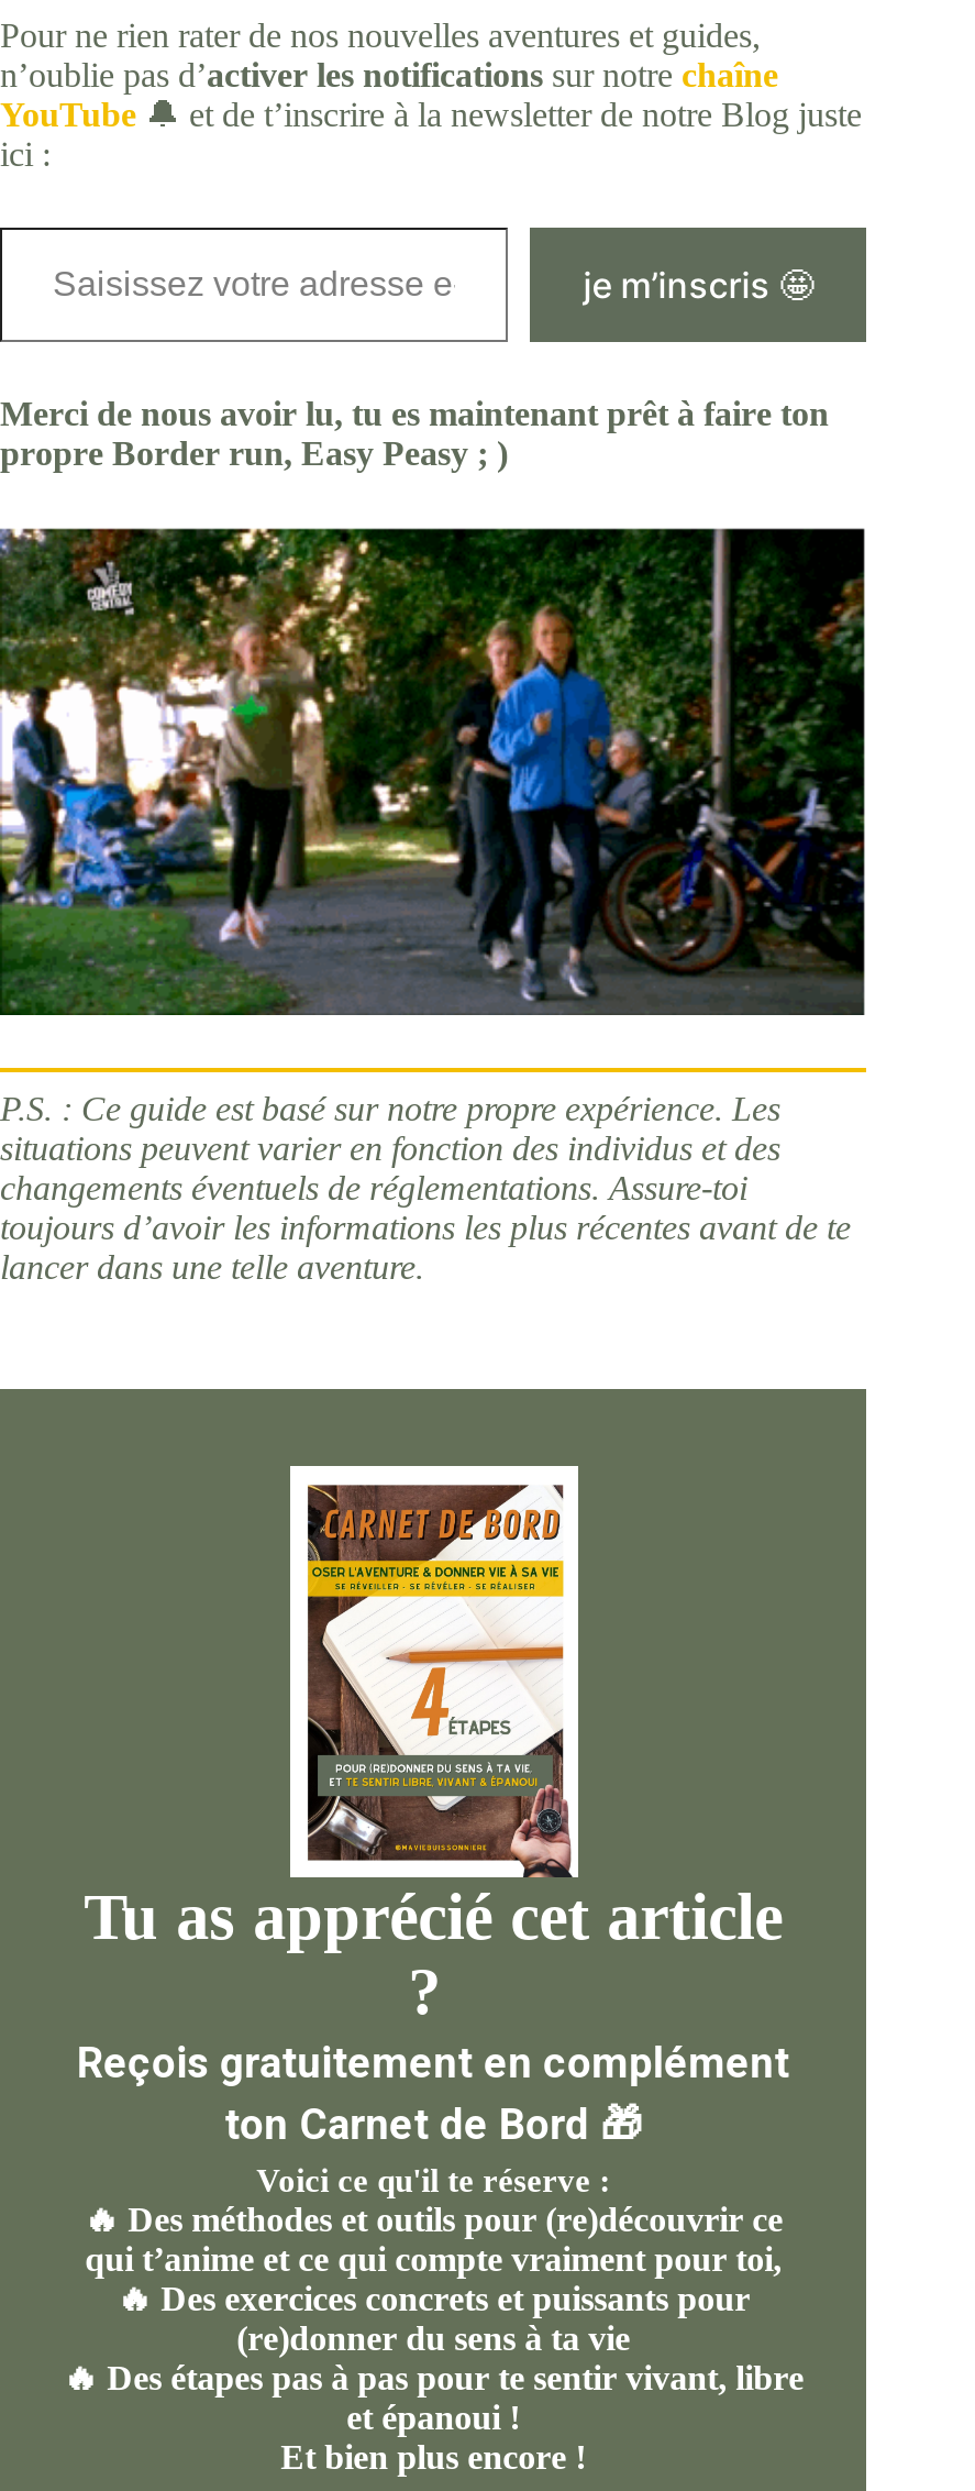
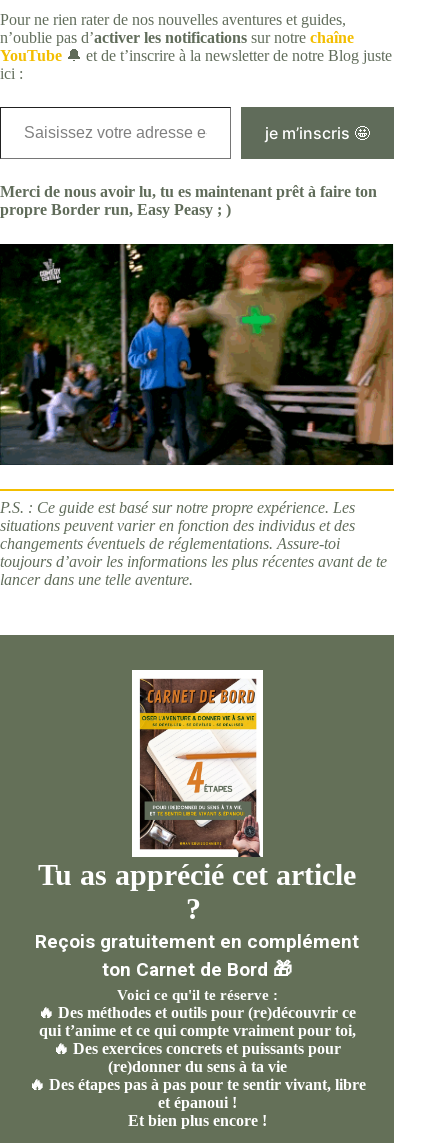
- [image]
+ [image]
